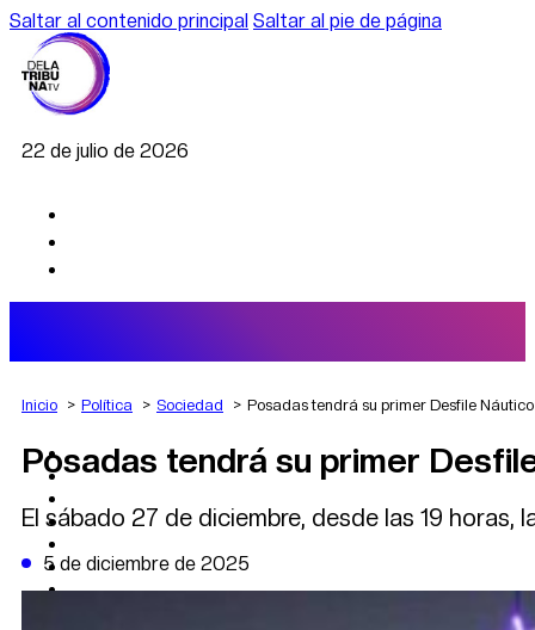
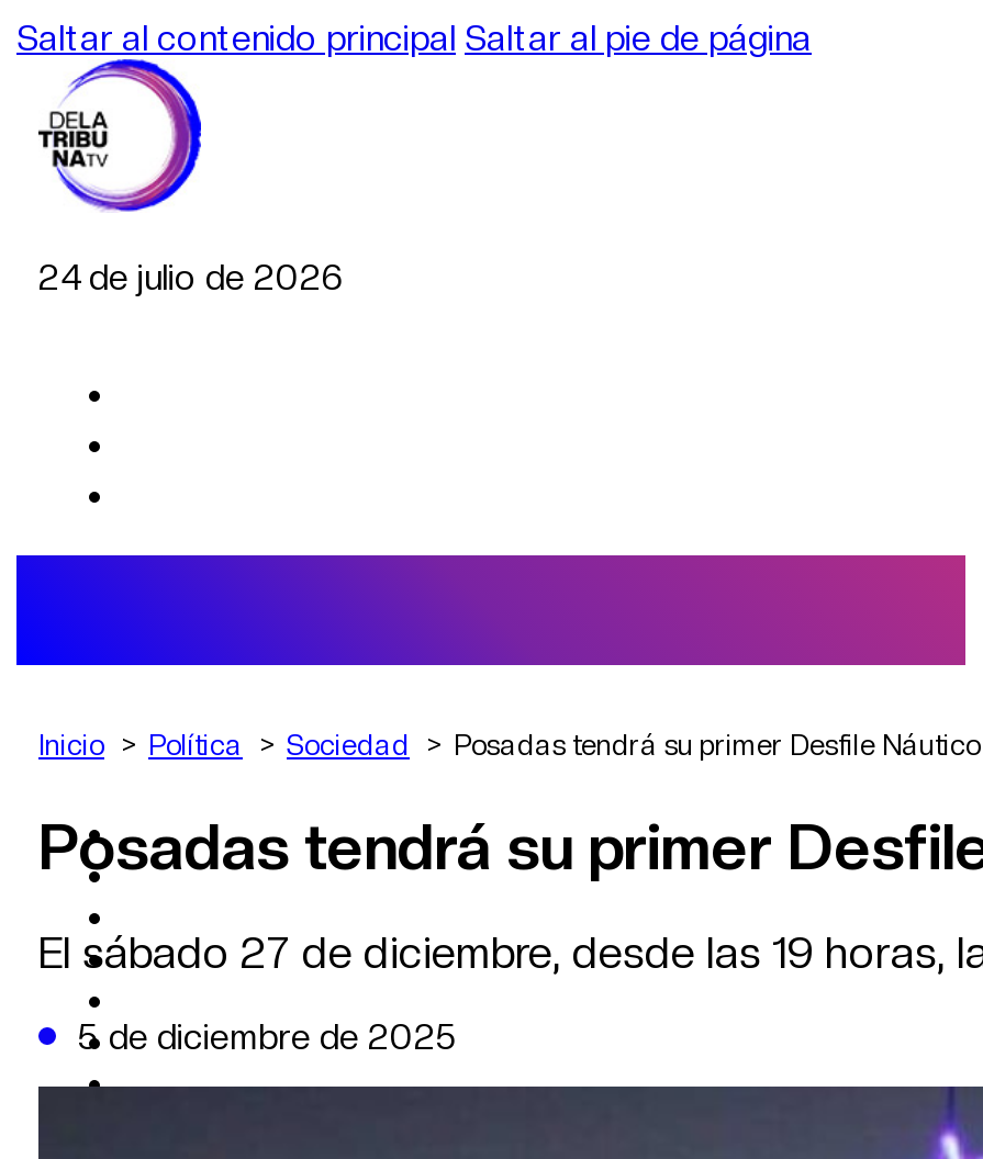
- 22 de julio de 2026
+ 24 de julio de 2026
